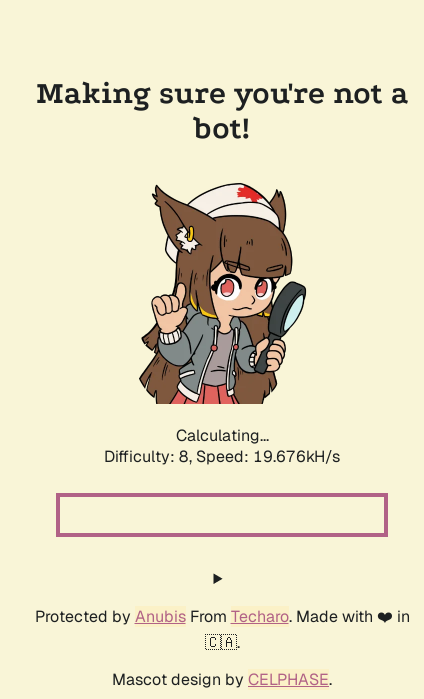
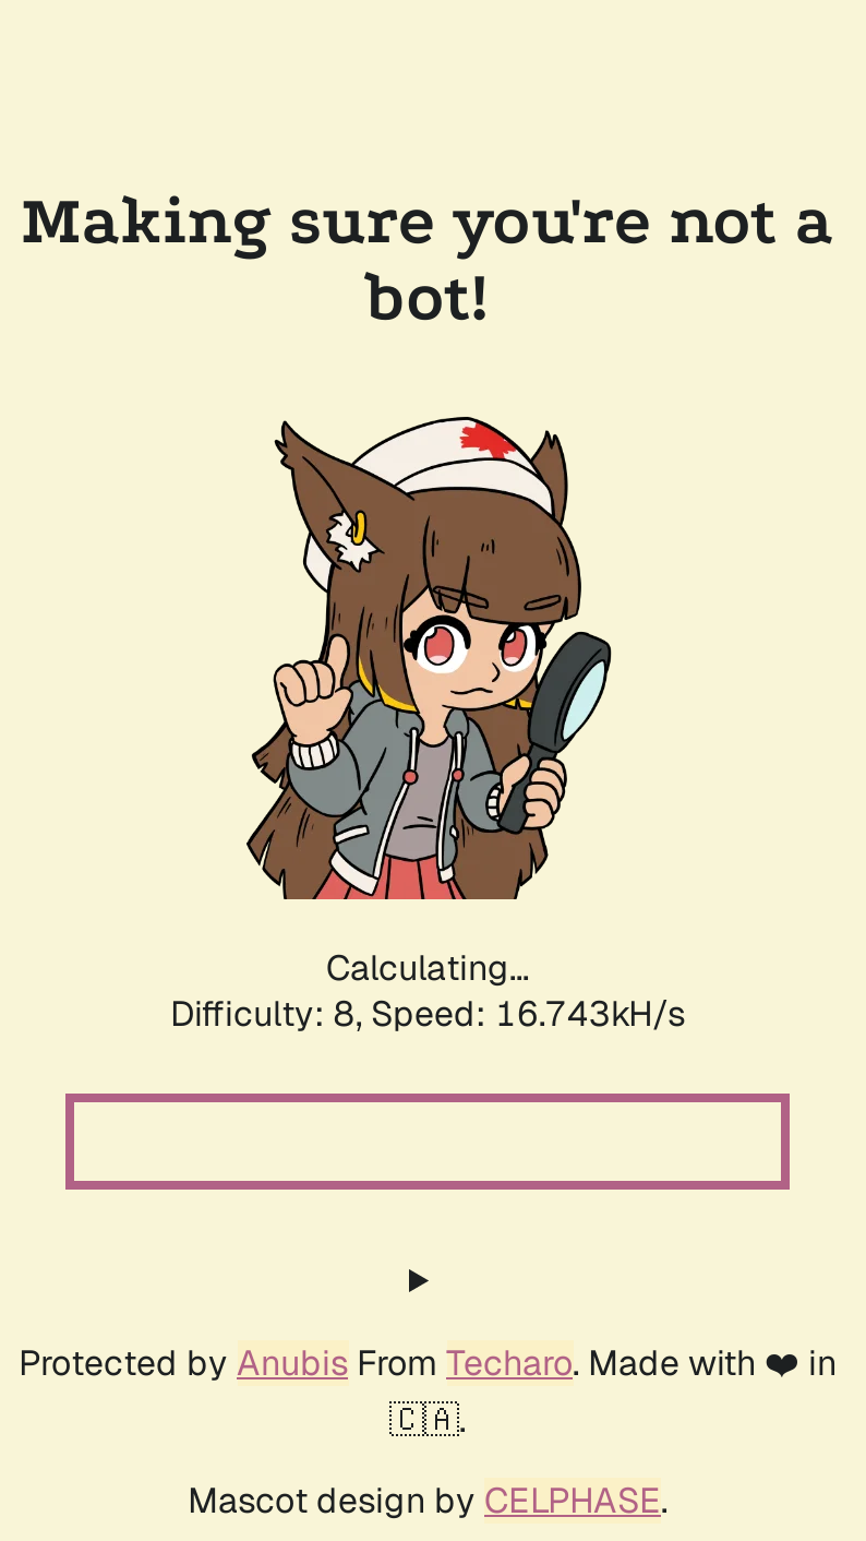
- Difficulty: 8, Speed: 19.676kH/s
+ Difficulty: 8, Speed: 16.743kH/s
